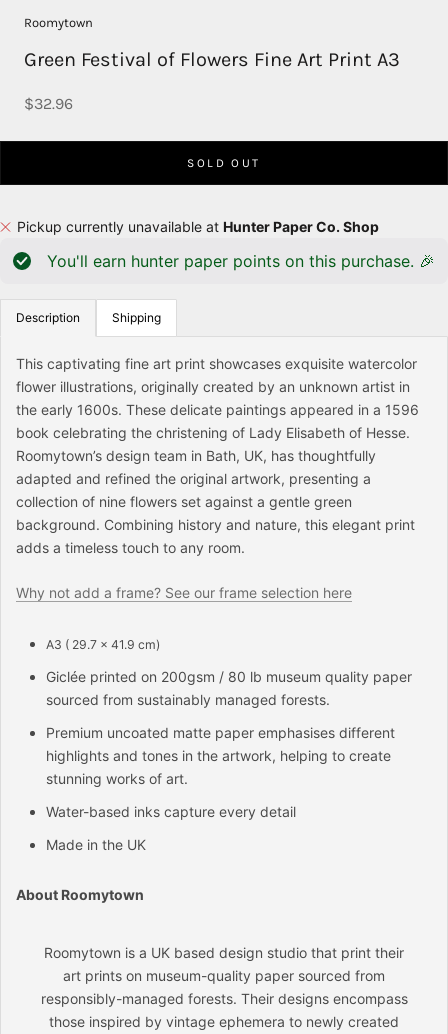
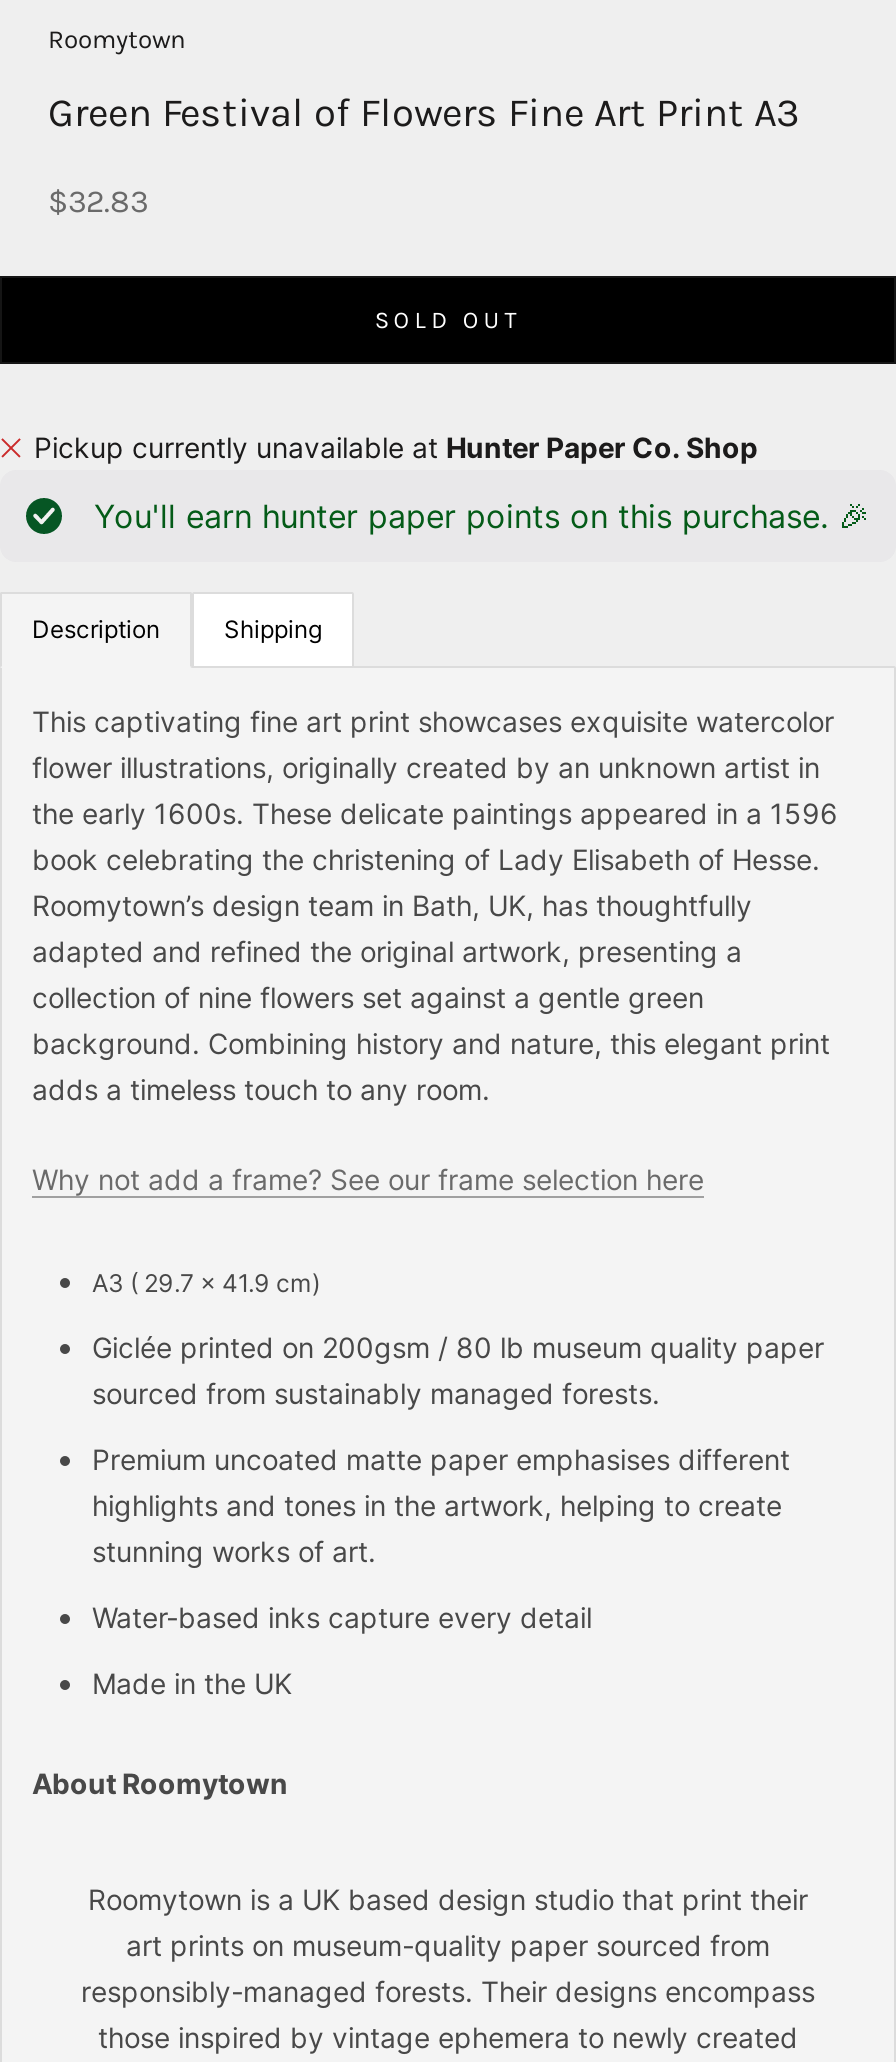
- $32.96
+ $32.83
